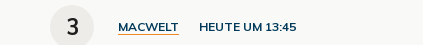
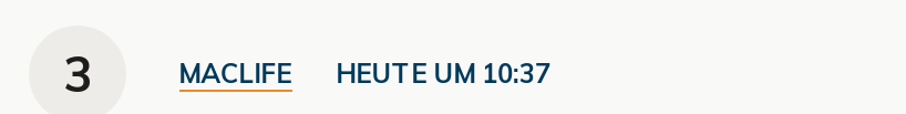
- MACWELT
- HEUTE UM 13:45
+ MACLIFE
+ HEUTE UM 10:37
